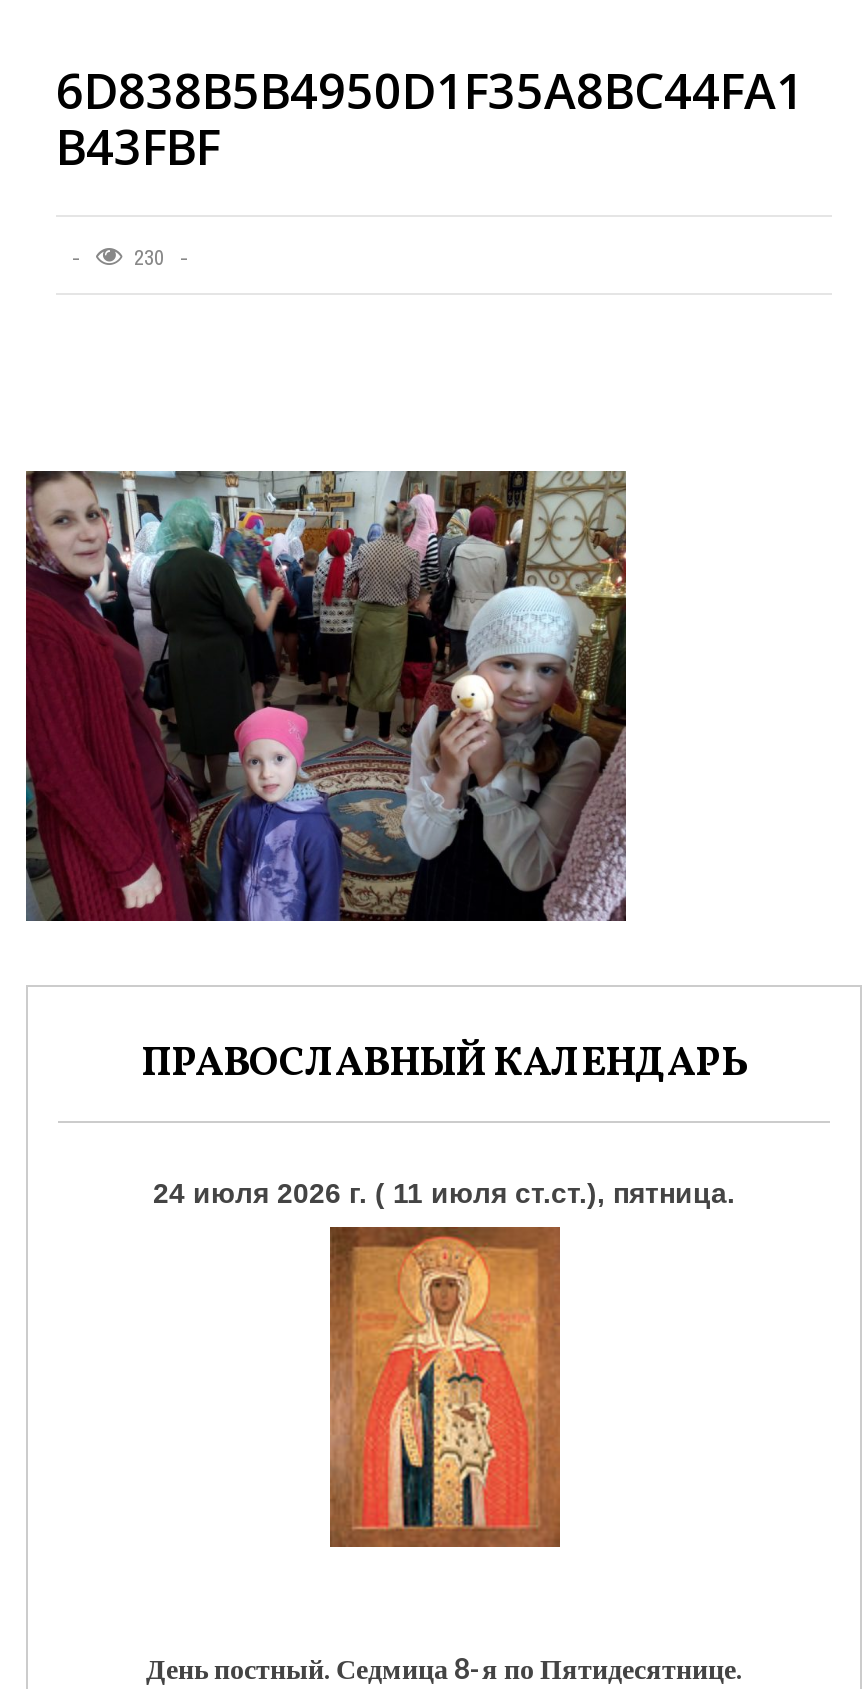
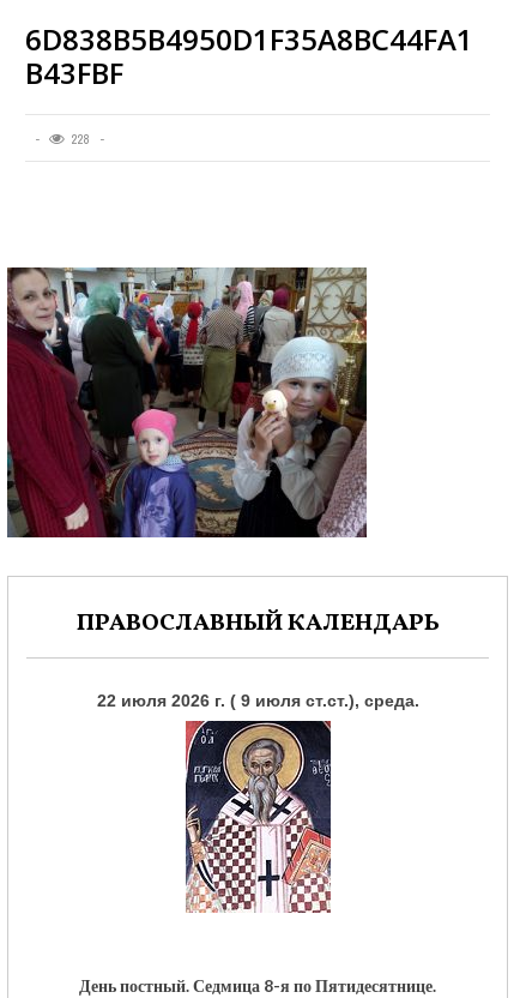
- 230
+ 228

- 24 июля 2026 г. ( 11 июля ст.ст.), пятница.
+ 22 июля 2026 г. ( 9 июля ст.ст.), среда.

- [image]
+ [image]
